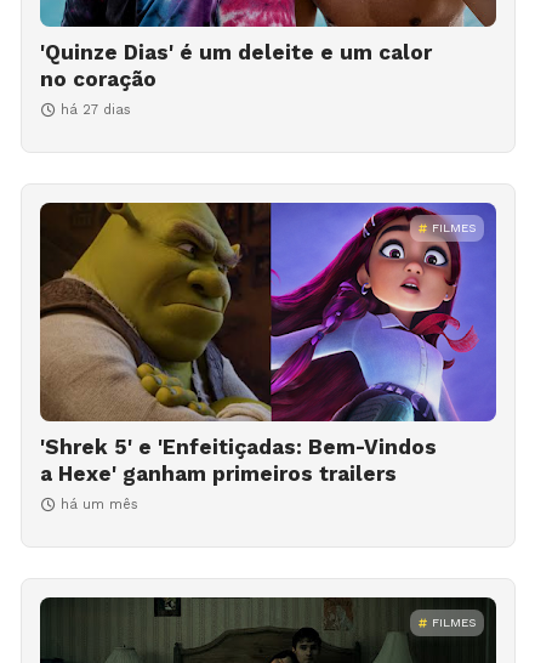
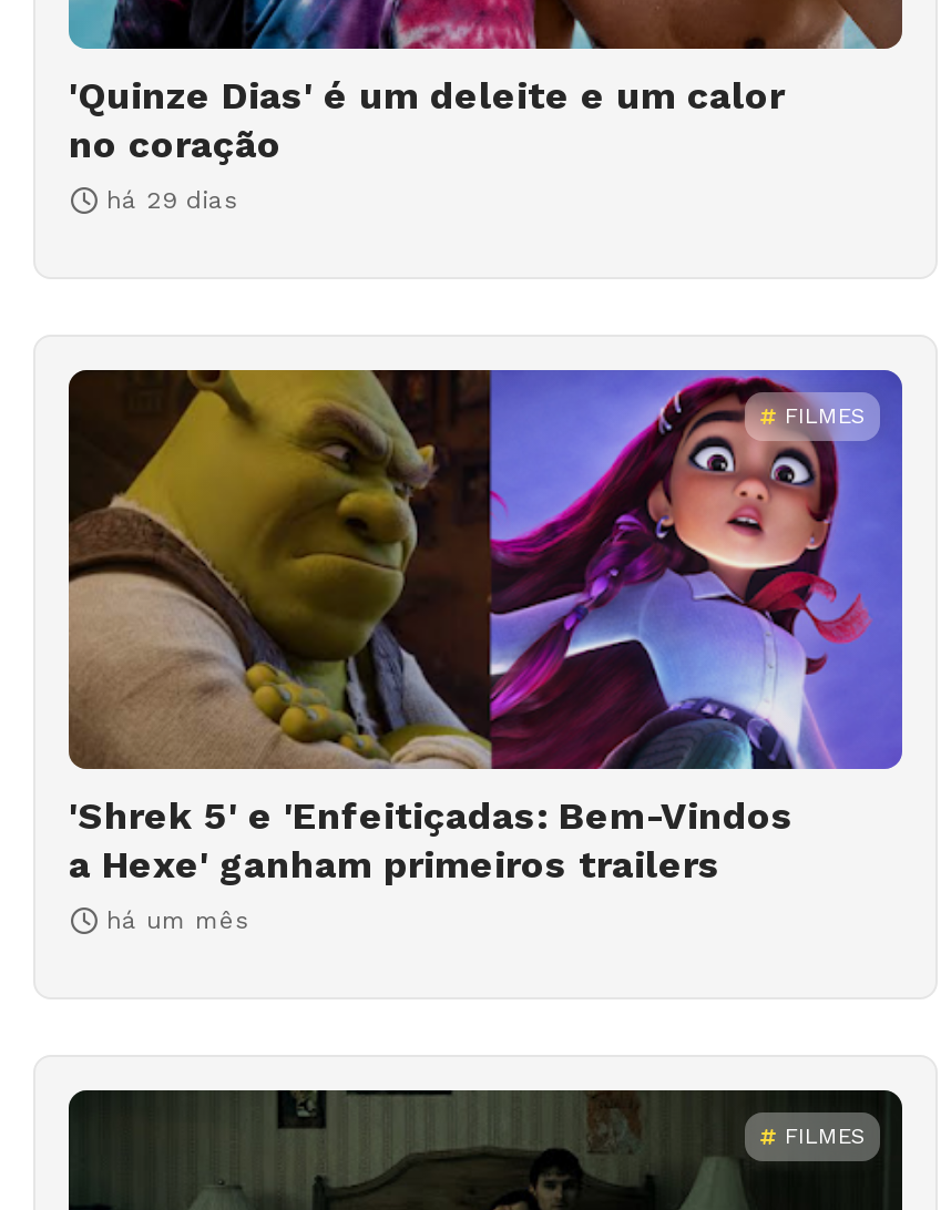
- há 27 dias
+ há 29 dias
